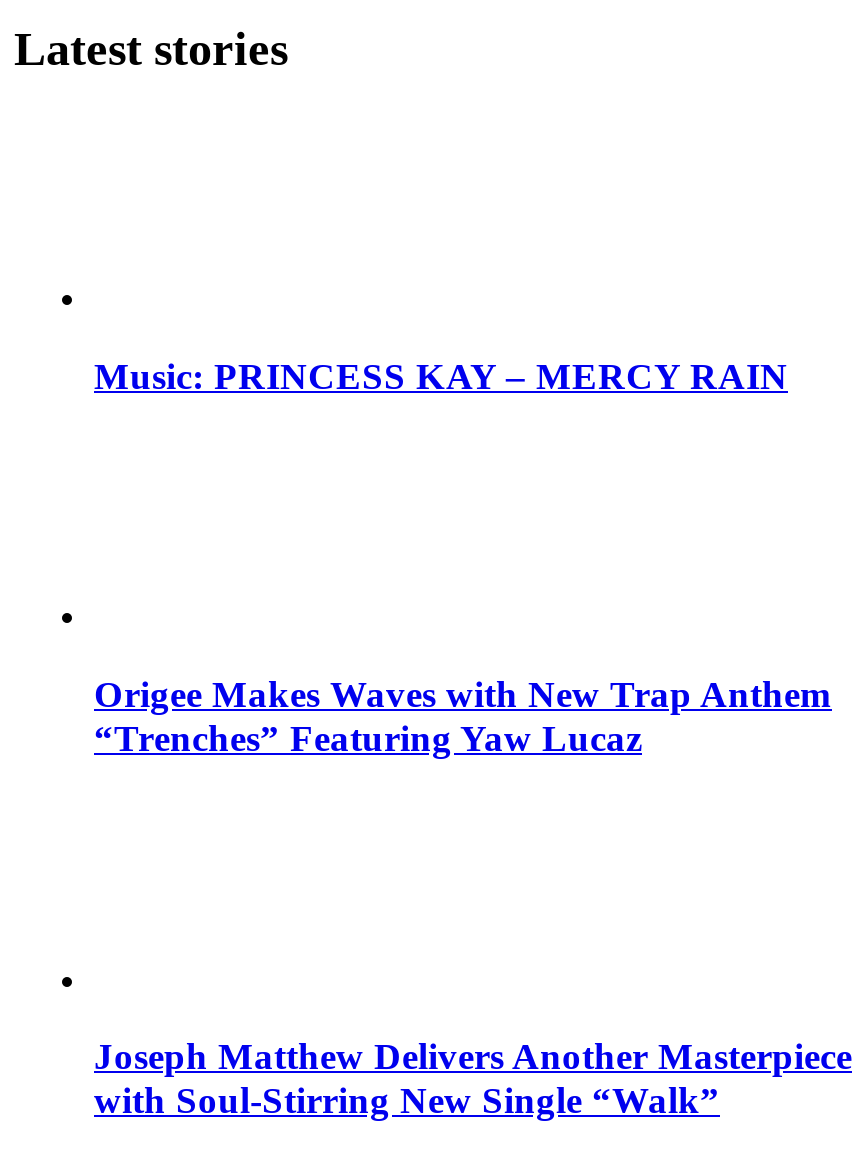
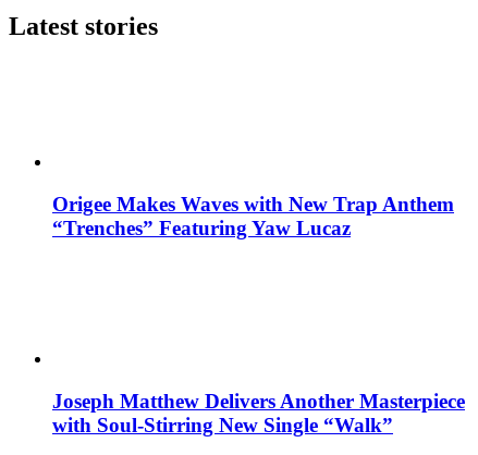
- Music: PRINCESS KAY – MERCY RAIN
